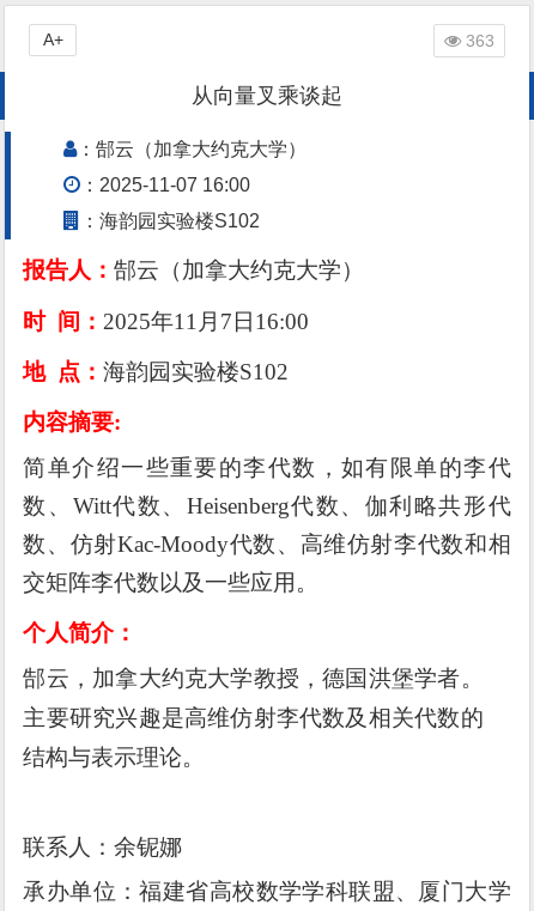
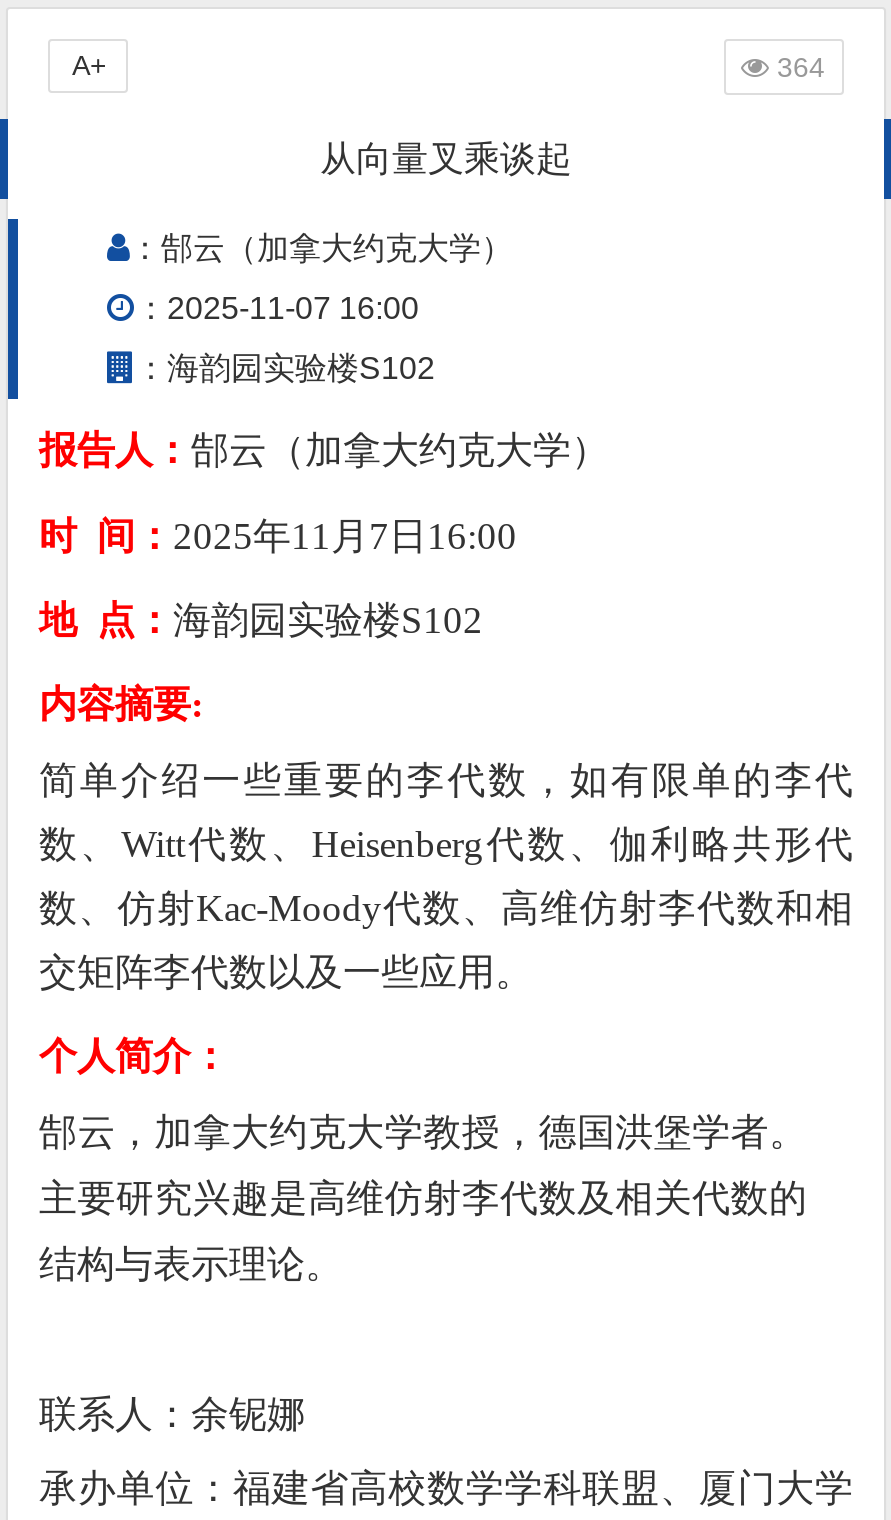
- 363
+ 364
